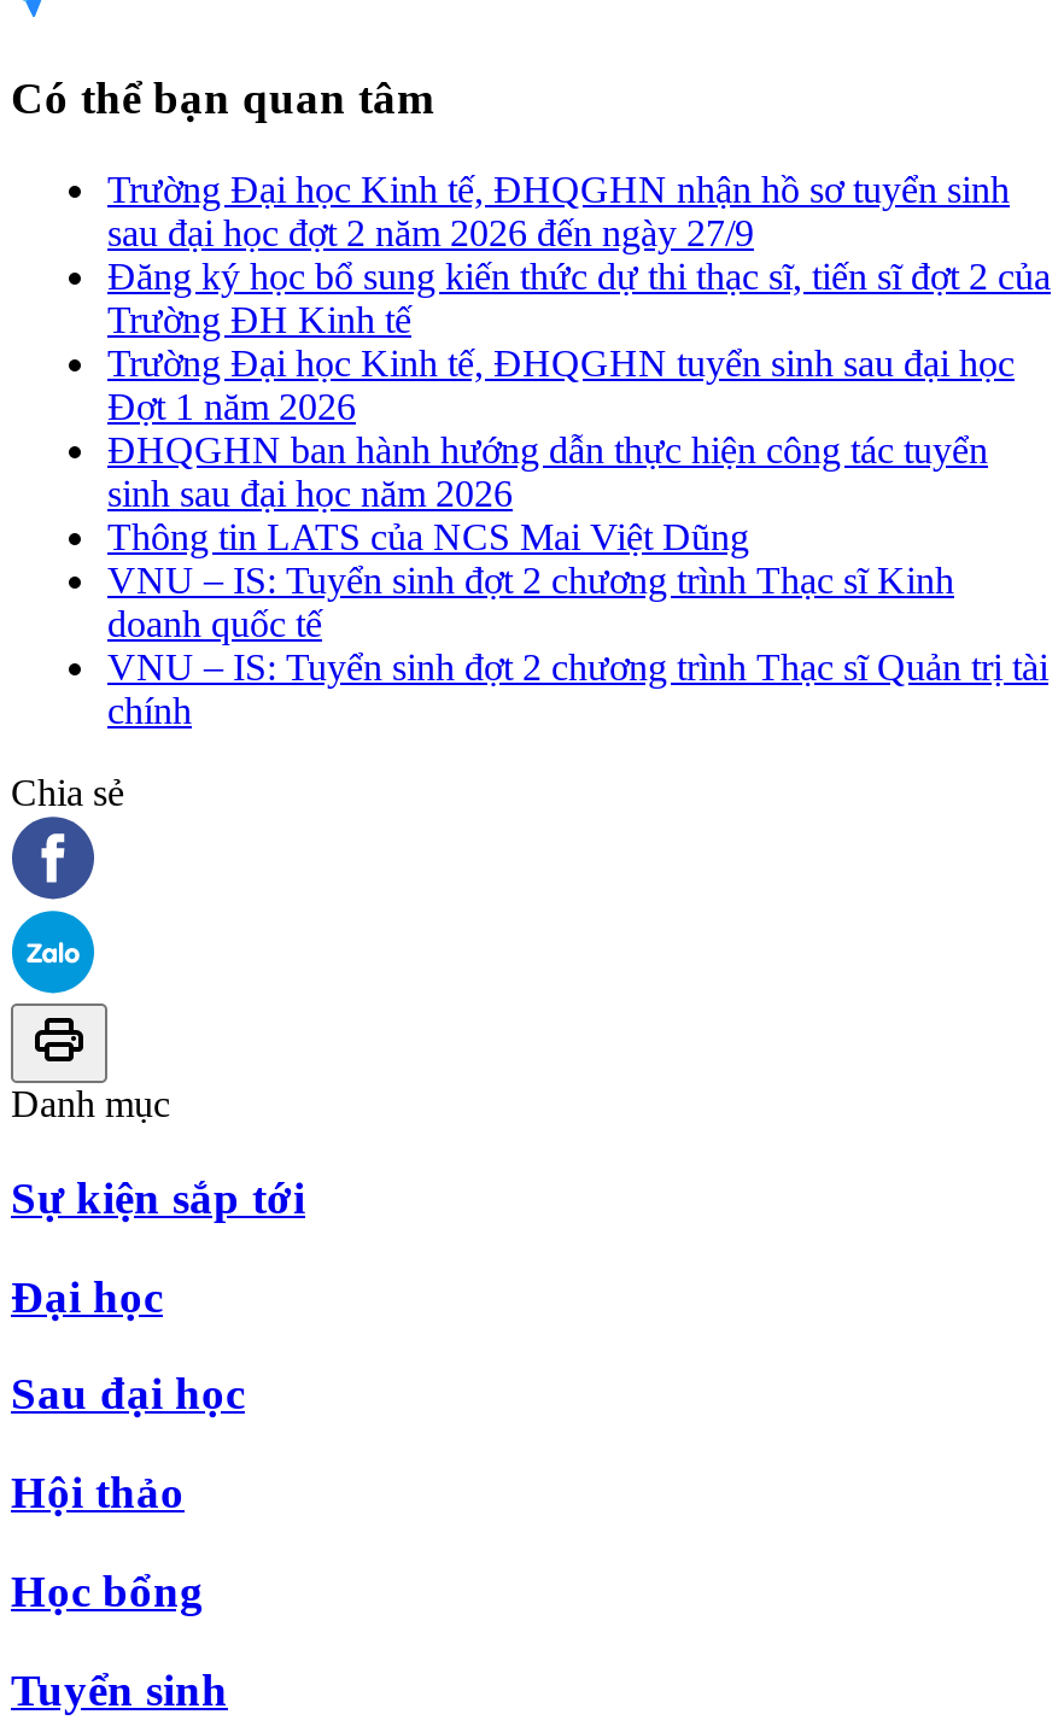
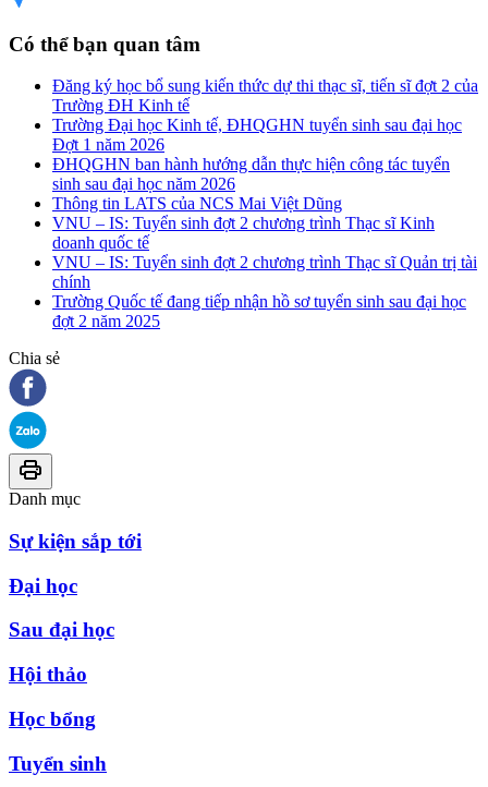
- Trường Đại học Kinh tế, ĐHQGHN nhận hồ sơ tuyển sinh
- sau đại học đợt 2 năm 2026 đến ngày 27/9

moved up: Đăng ký học bổ sung kiến thức dự thi thạc sĩ, tiến sĩ đợt 2 của | Trường ĐH Kinh tế | Trường Đại học Kinh tế, ĐHQGHN tuyển sinh sau đại học | ... | VNU – IS: Tuyển sinh đợt 2 chương trình Thạc sĩ Quản trị tài | chính

+ Trường Quốc tế đang tiếp nhận hồ sơ tuyển sinh sau đại học
+ đợt 2 năm 2025
